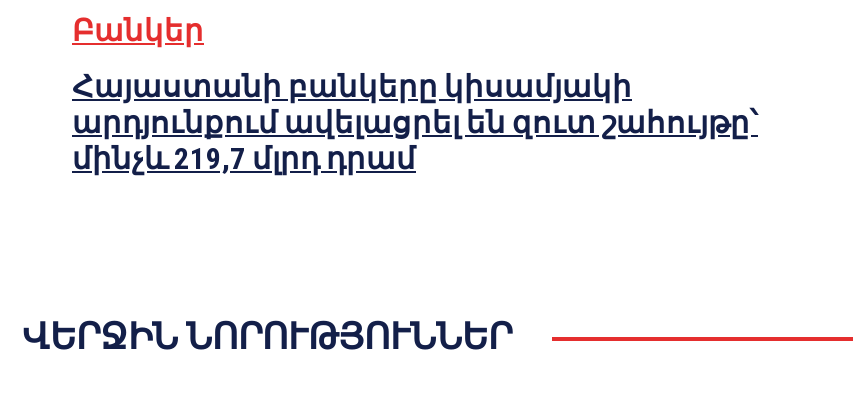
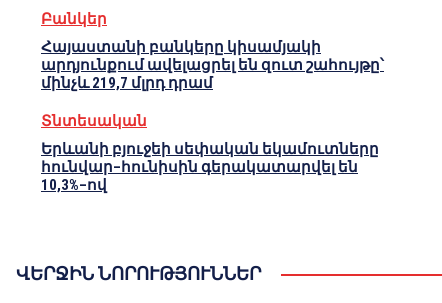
+ Տնտեսական
+ Երևանի բյուջեի սեփական եկամուտները
+ հունվար–հունիսին գերակատարվել են
+ 10,3%–ով
